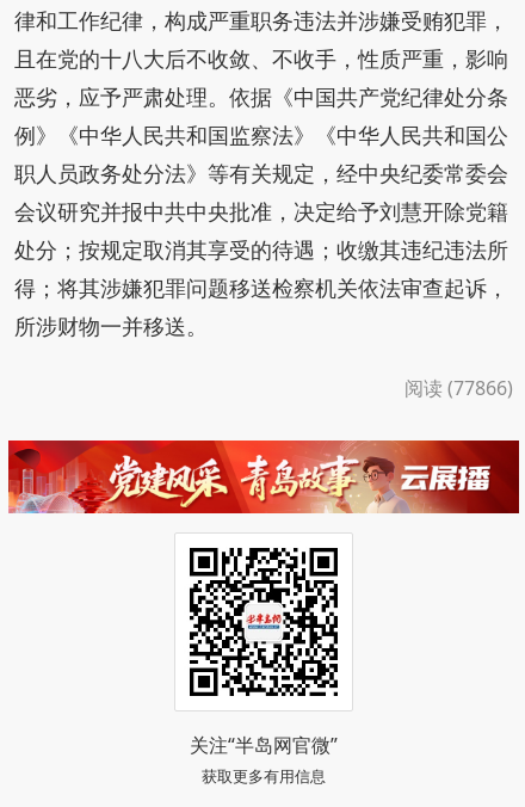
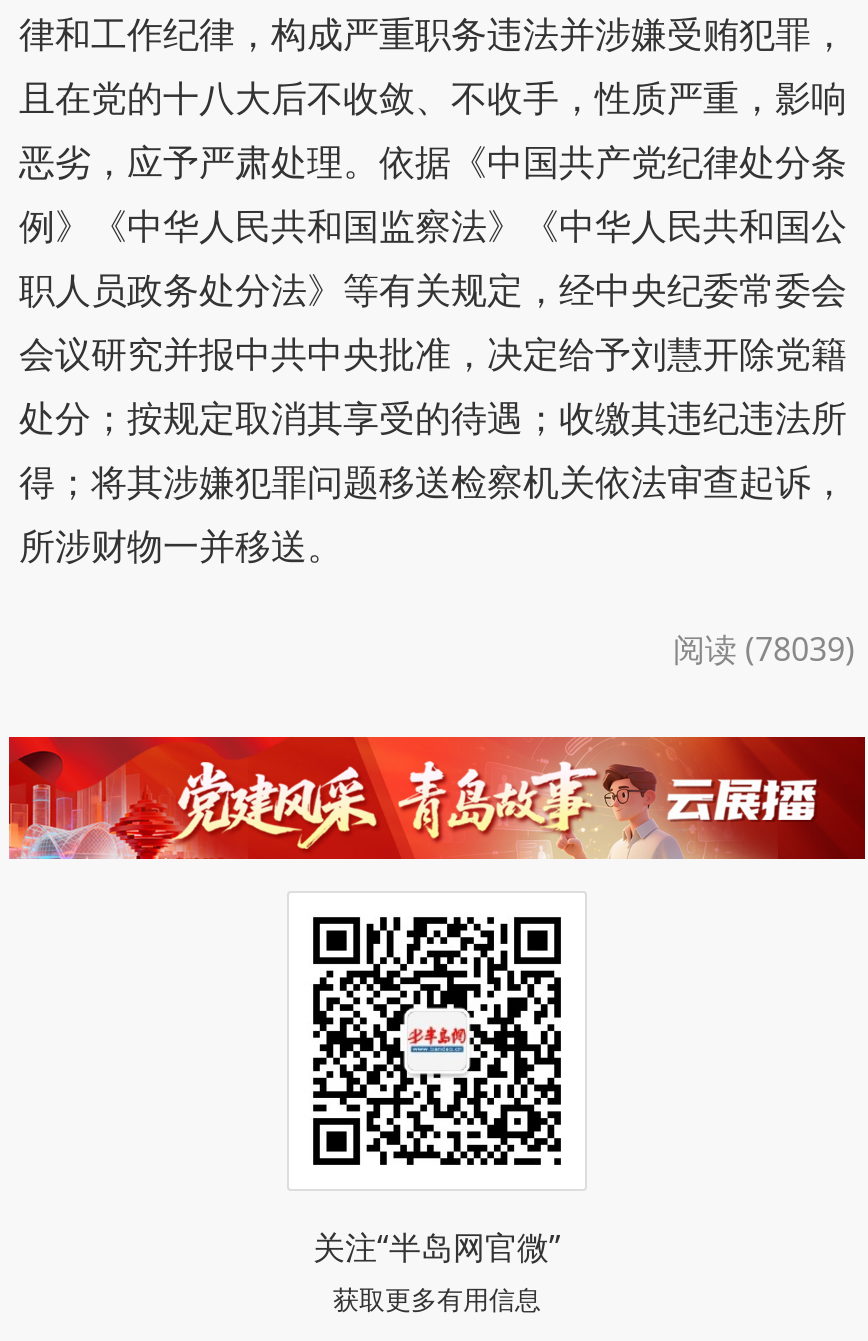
- 阅读 (77866)
+ 阅读 (78039)
